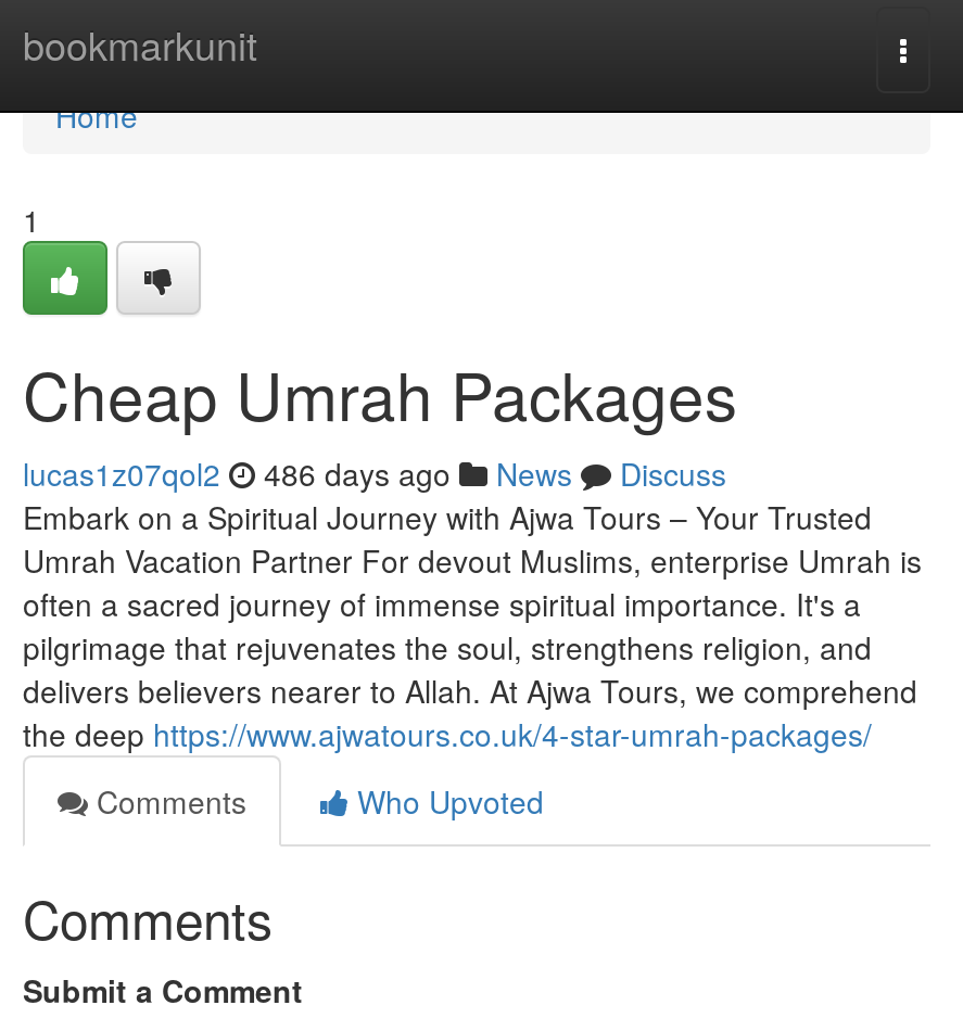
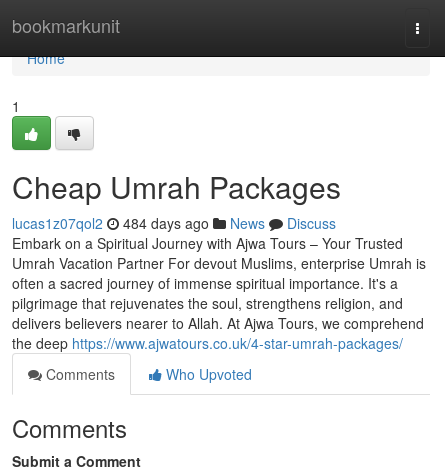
- lucas1z07qol2 486 days ago News Discuss
+ lucas1z07qol2 484 days ago News Discuss
